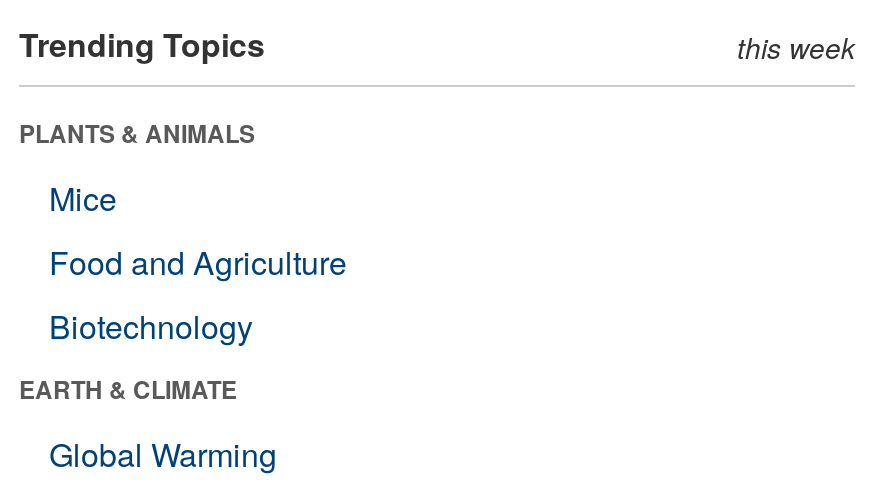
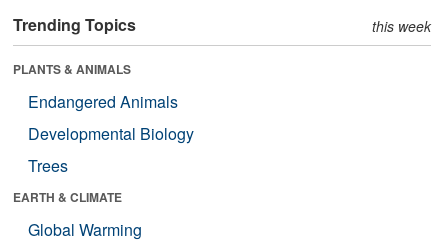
- Mice
- Food and Agriculture
- Biotechnology
+ Endangered Animals
+ Developmental Biology
+ Trees
